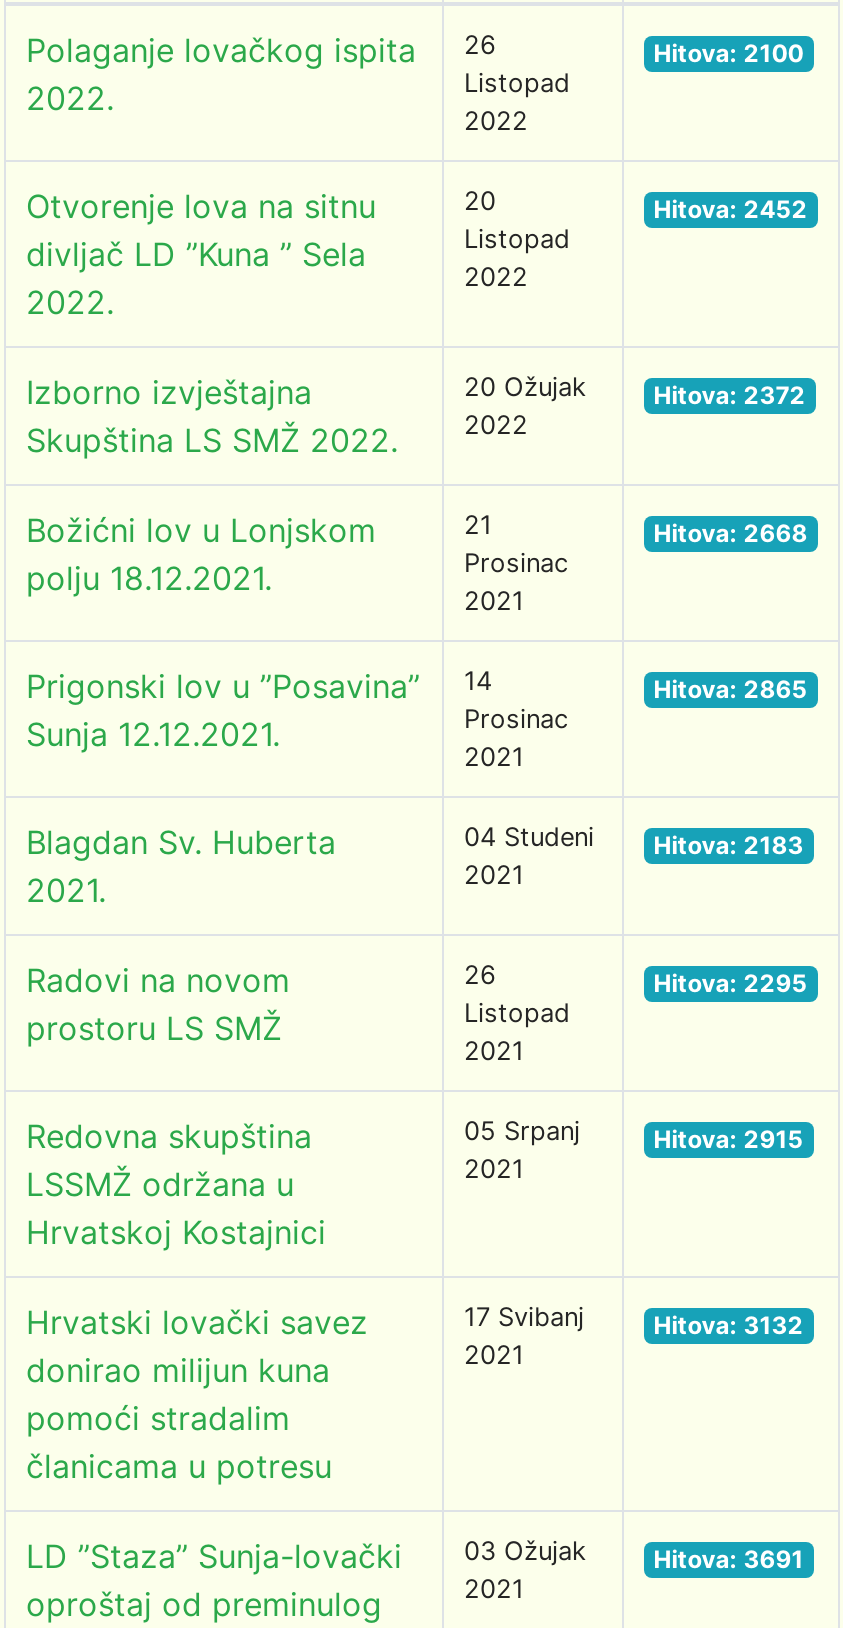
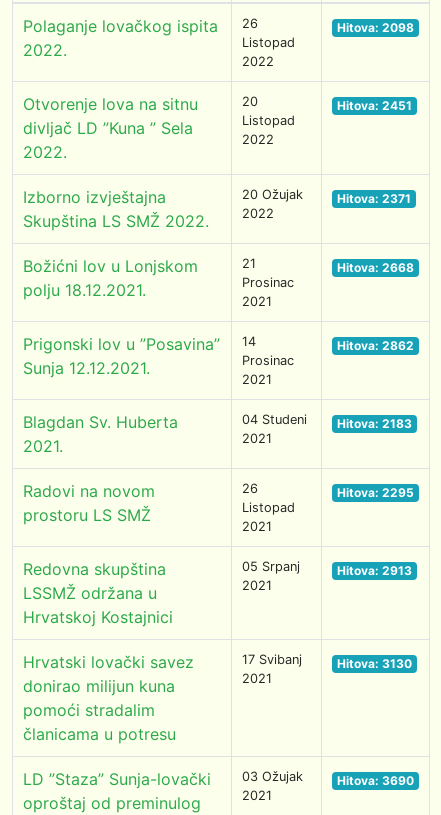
- Hitova: 2100
+ Hitova: 2098

- Hitova: 2452
+ Hitova: 2451

- Hitova: 2372
+ Hitova: 2371

- Hitova: 2865
+ Hitova: 2862

- Hitova: 2915
+ Hitova: 2913

- Hitova: 3132
+ Hitova: 3130

- Hitova: 3691
+ Hitova: 3690
